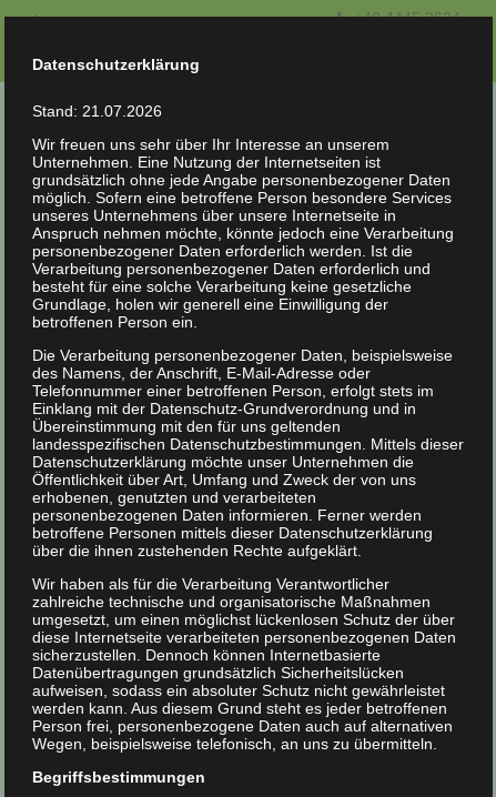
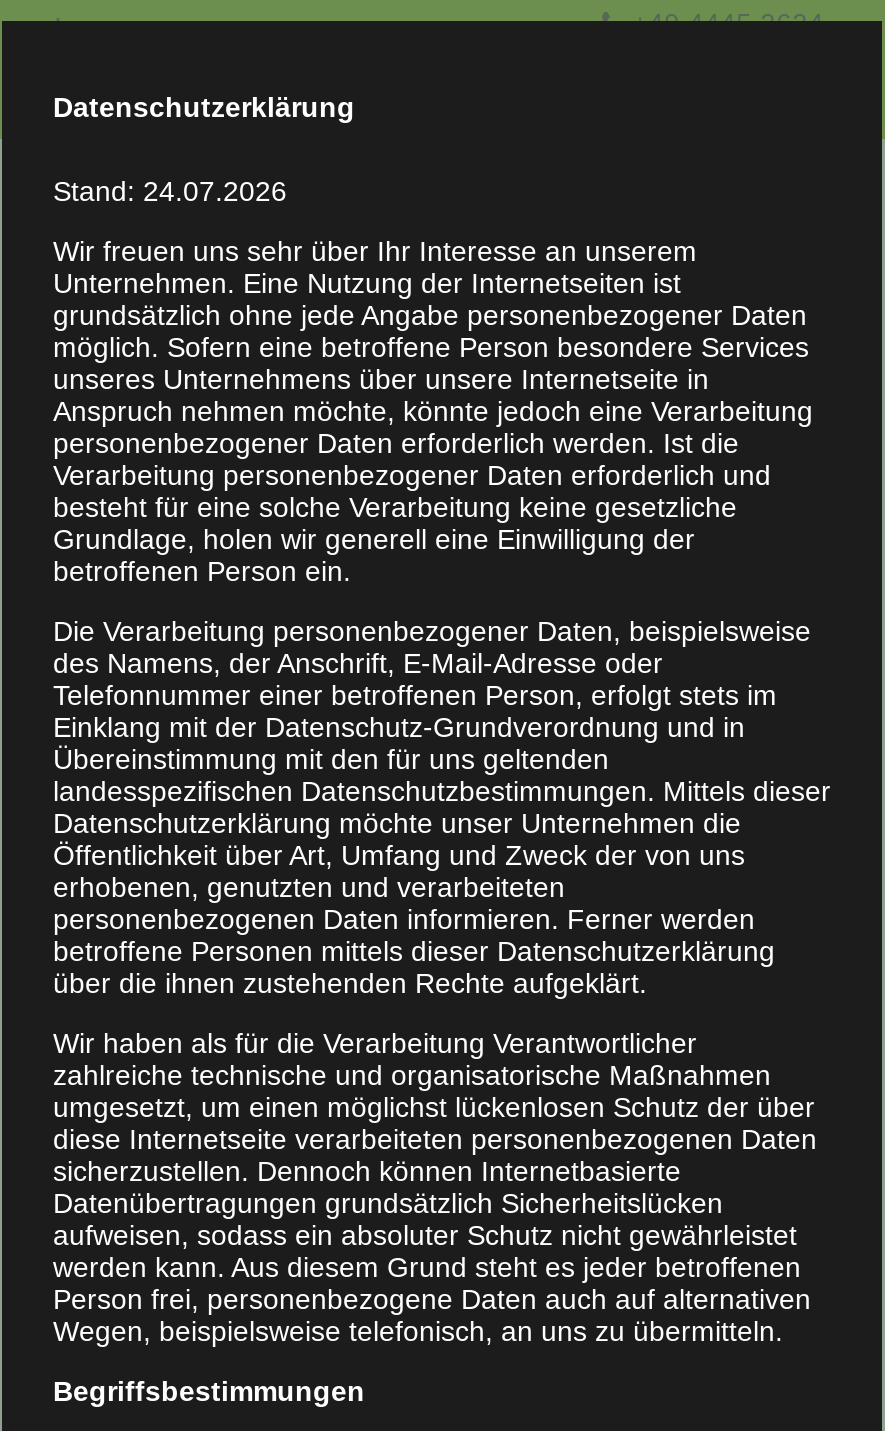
- Stand: 21.07.2026
+ Stand: 24.07.2026
